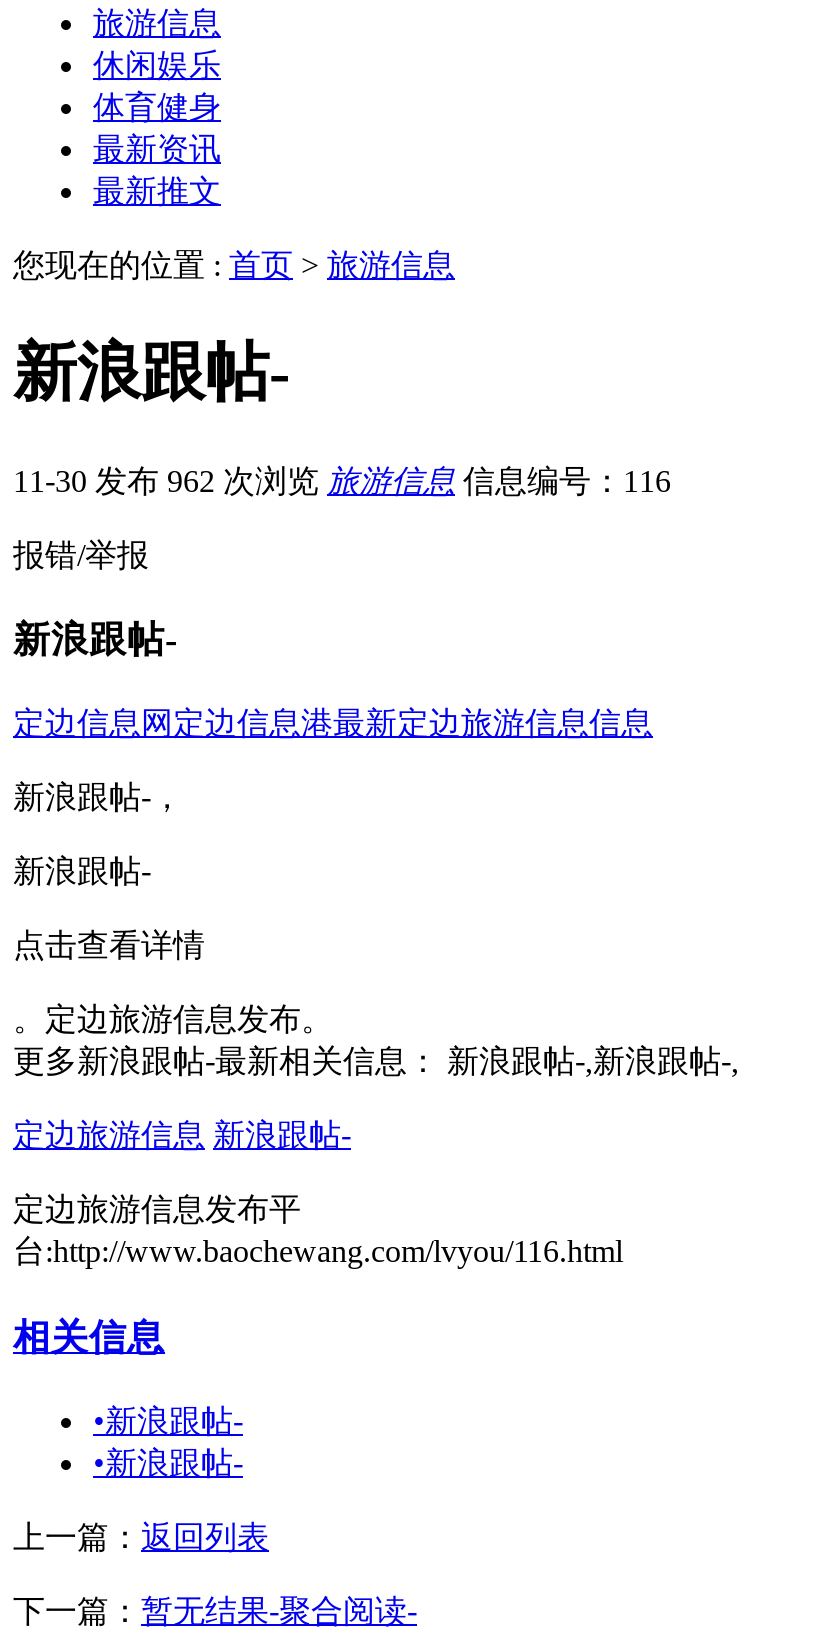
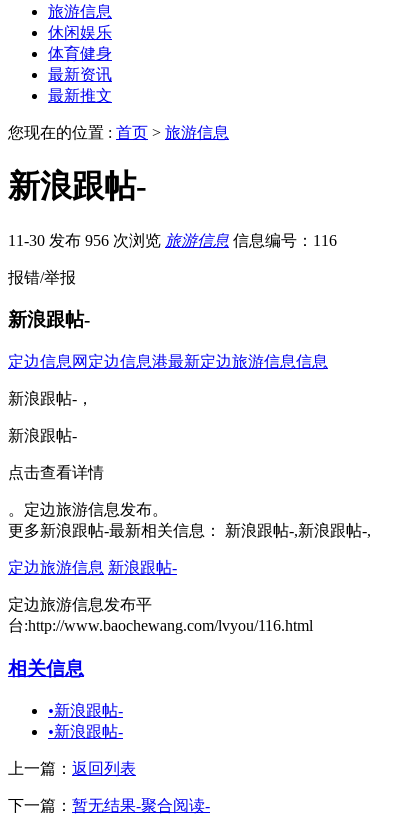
- 11-30 发布 962 次浏览 旅游信息 信息编号：116
+ 11-30 发布 956 次浏览 旅游信息 信息编号：116
